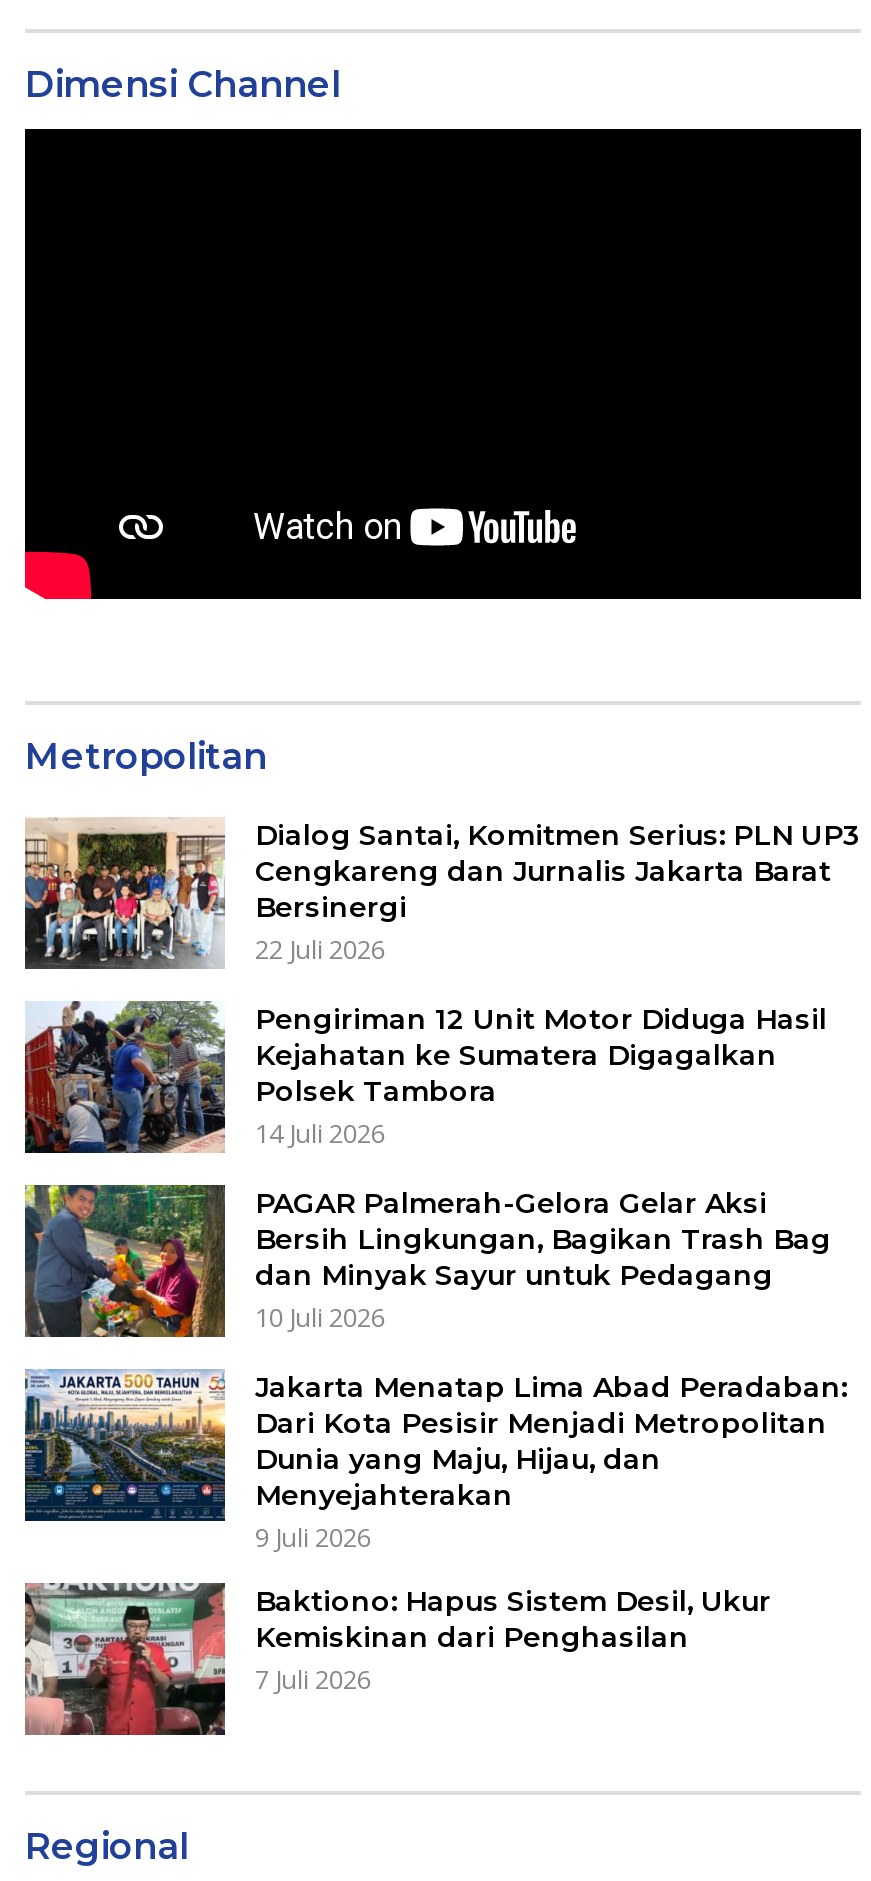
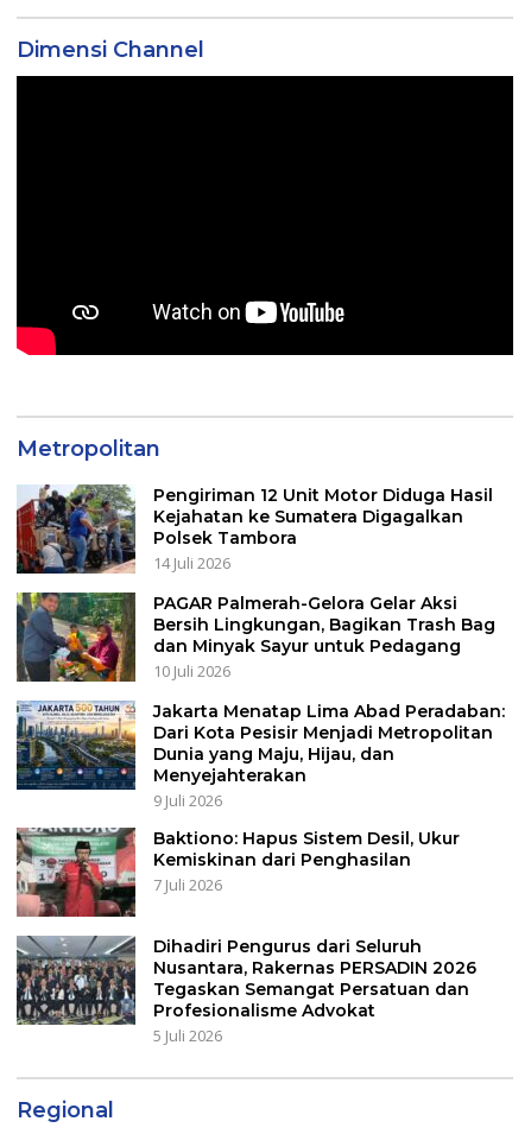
- [image]
- Dialog Santai, Komitmen Serius: PLN UP3
- Cengkareng dan Jurnalis Jakarta Barat
- Bersinergi
- 22 Juli 2026

moved up: [image] | Pengiriman 12 Unit Motor Diduga Hasil | Kejahatan ke Sumatera Digagalkan | ... | Kemiskinan dari Penghasilan | 7 Juli 2026

+ [image]
+ Dihadiri Pengurus dari Seluruh
+ Nusantara, Rakernas PERSADIN 2026
+ Tegaskan Semangat Persatuan dan
+ Profesionalisme Advokat
+ 5 Juli 2026
